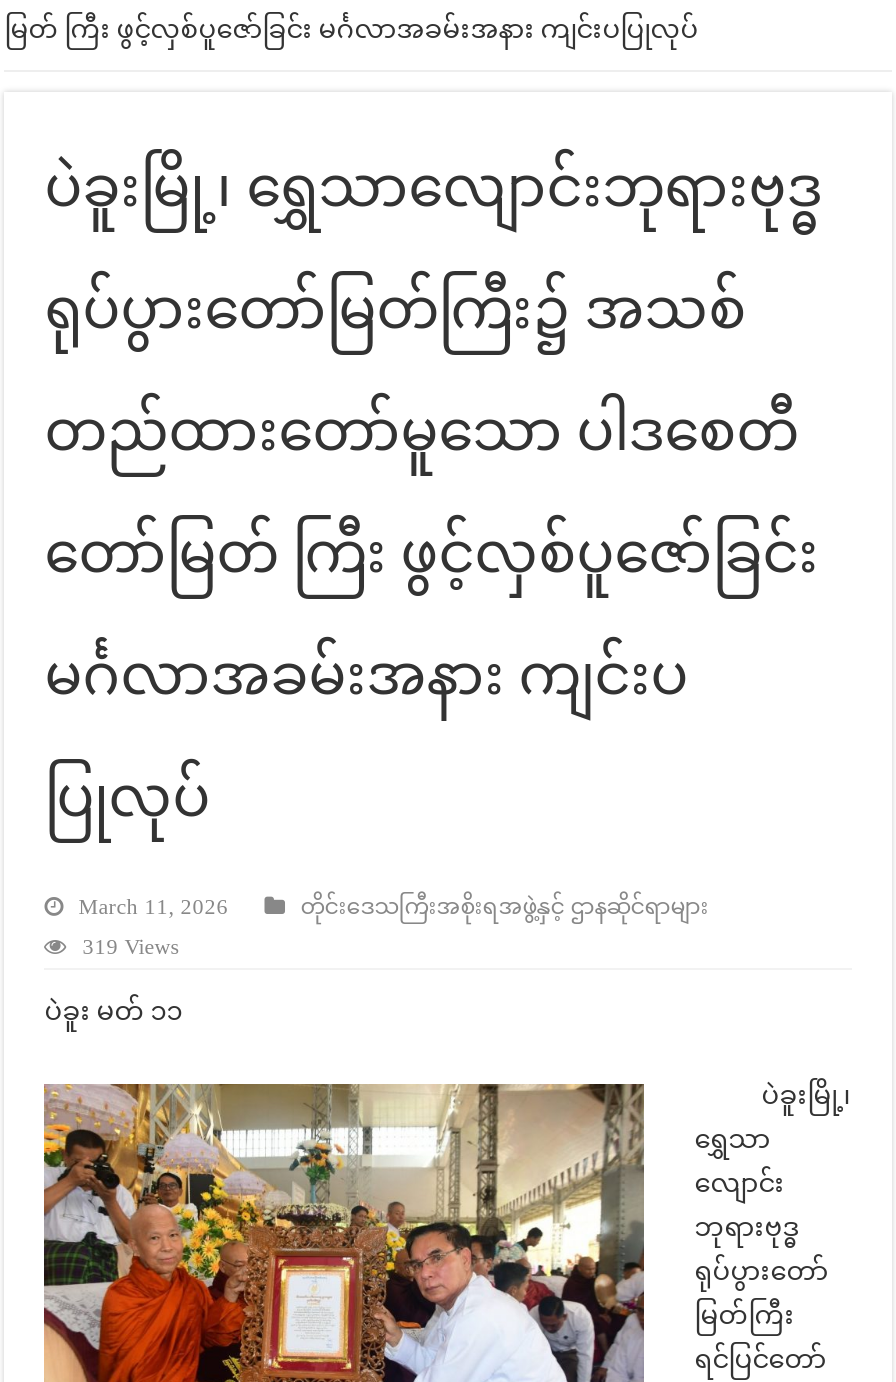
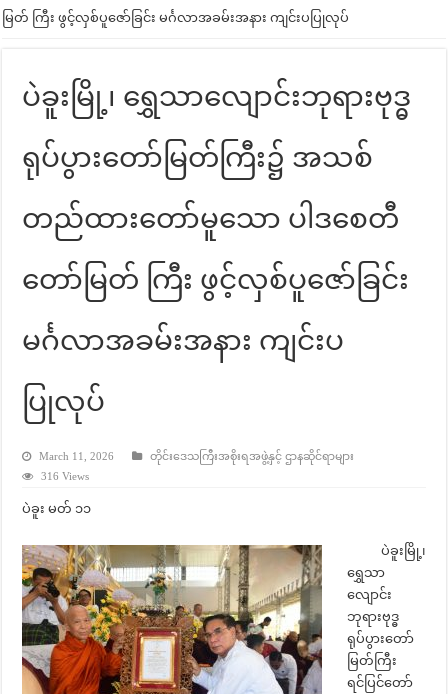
- 319 Views
+ 316 Views
